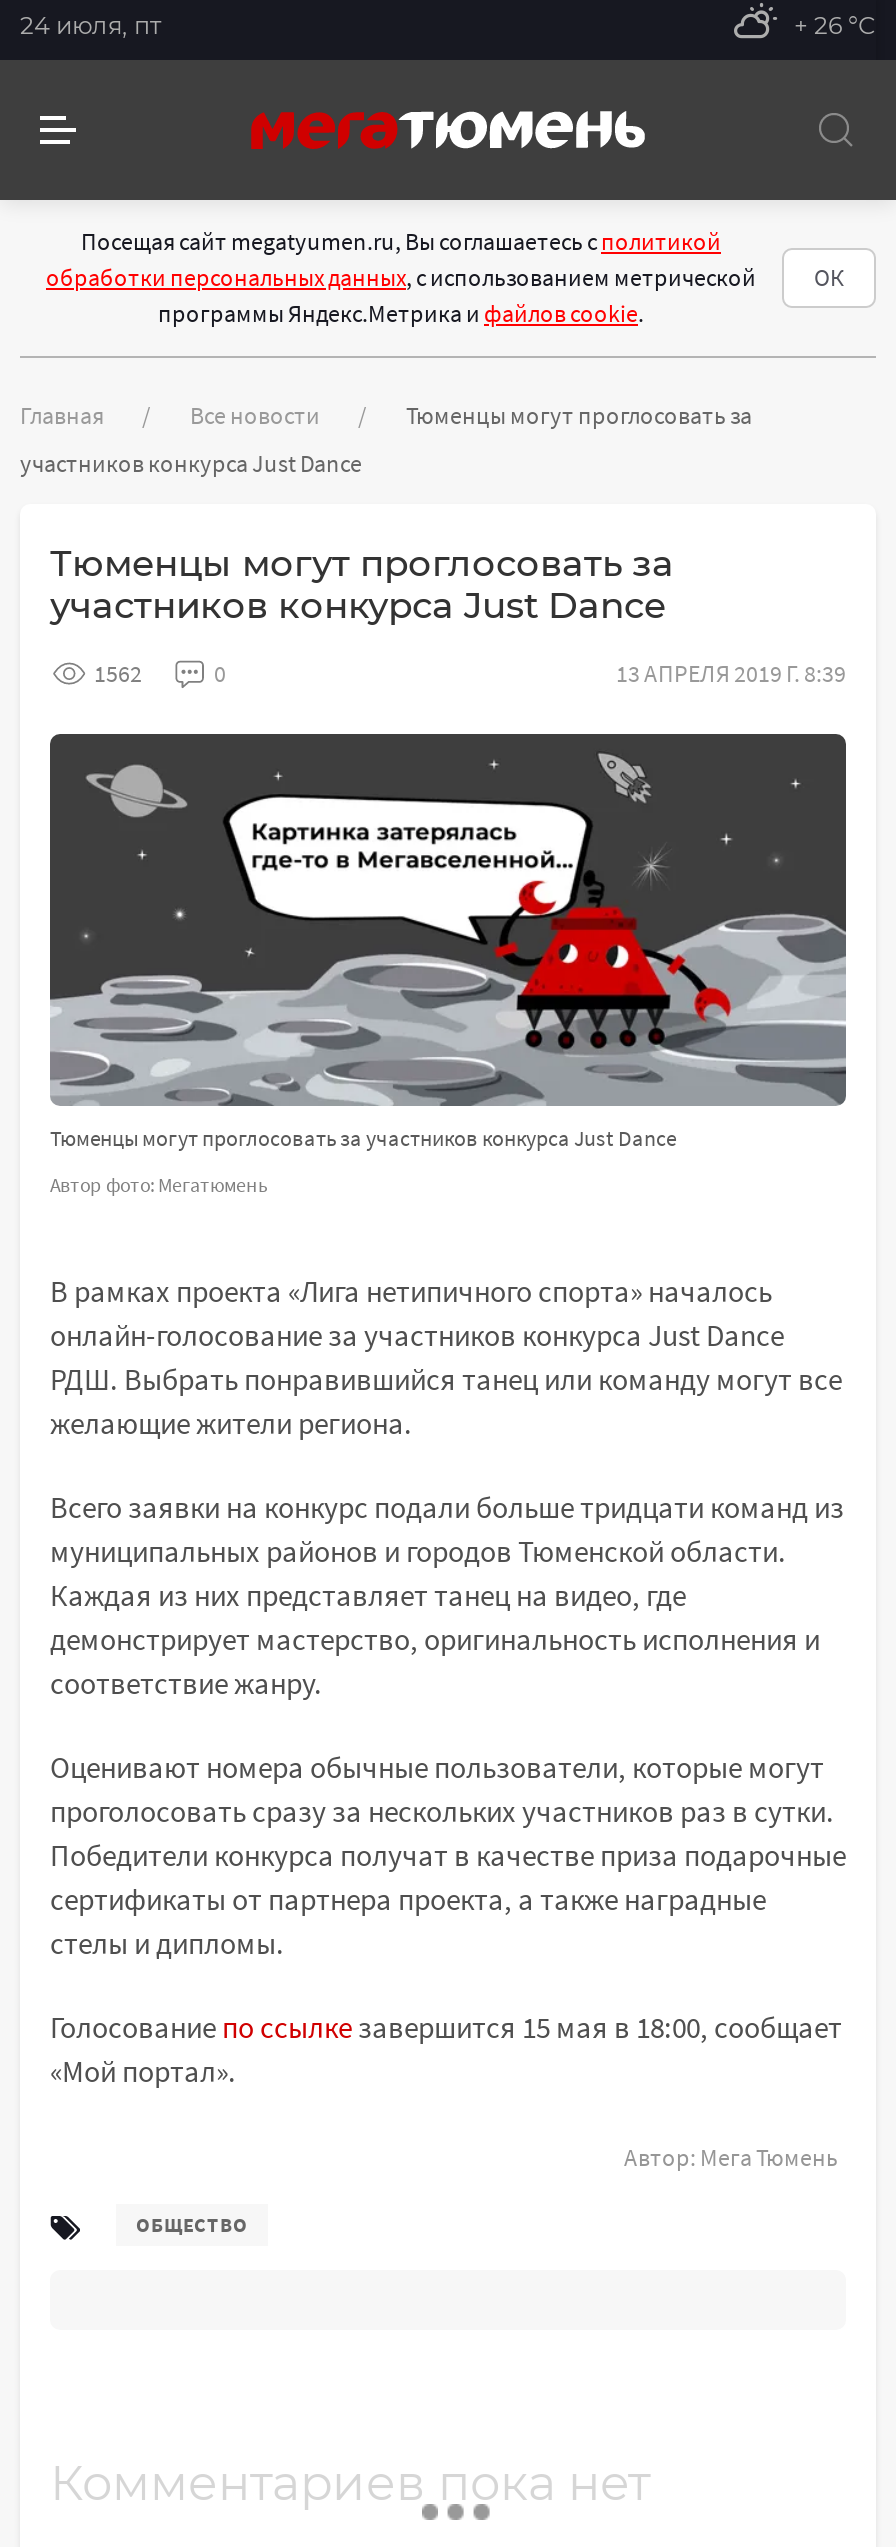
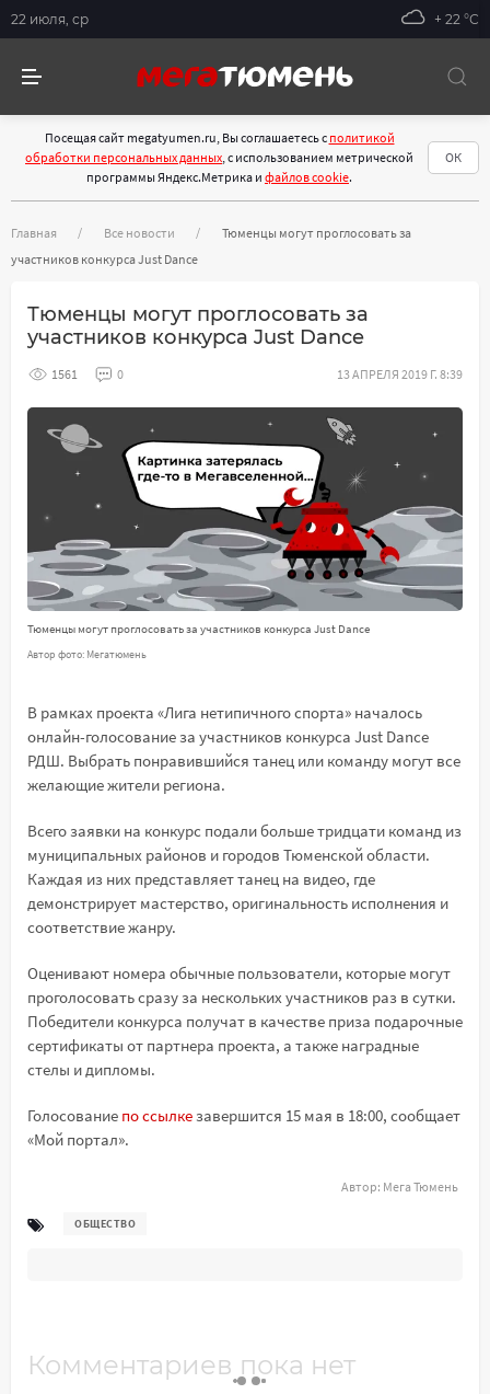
- 24 июля, пт
+ 22 июля, ср

- + 26 °С
+ + 22 °С

- 1562
+ 1561
